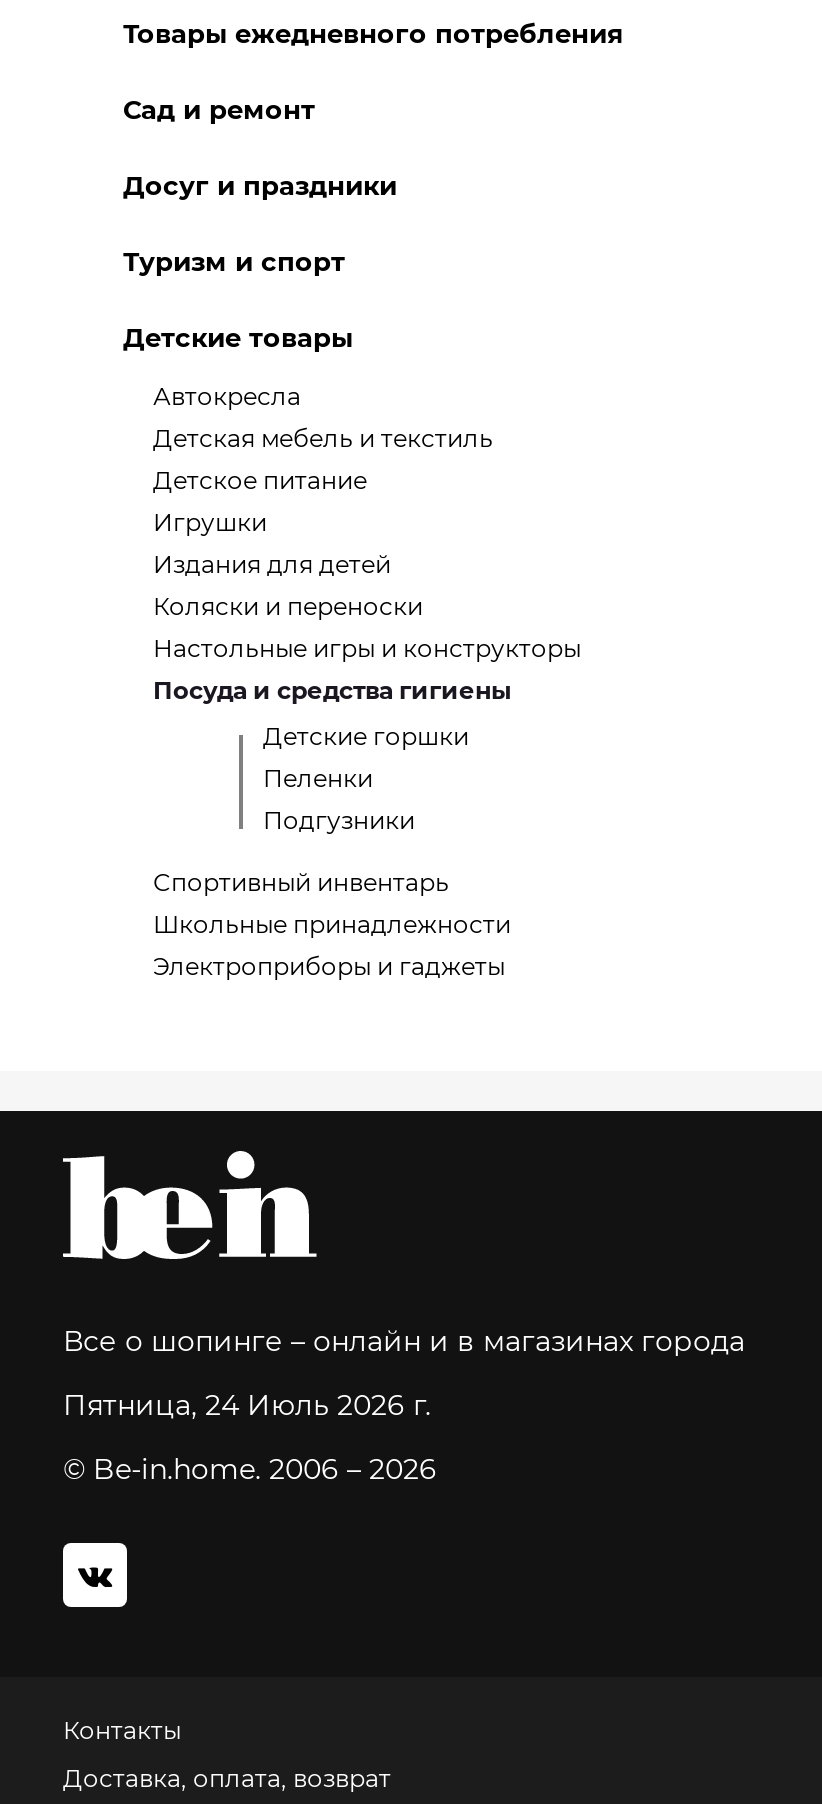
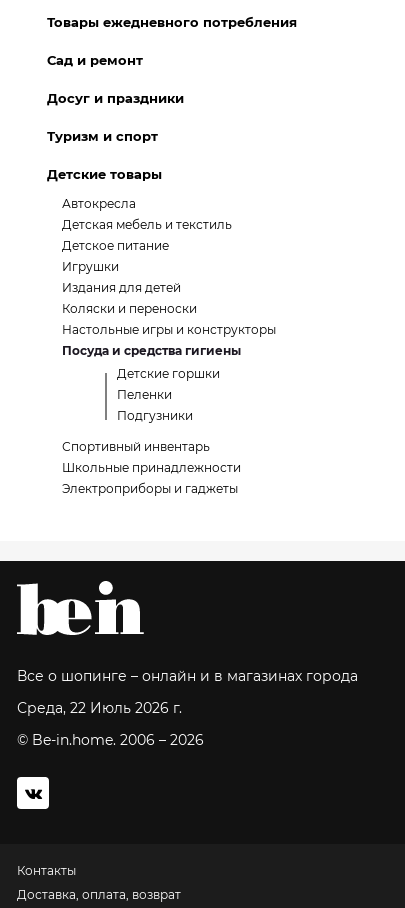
- Пятница, 24 Июль 2026 г.
+ Среда, 22 Июль 2026 г.
